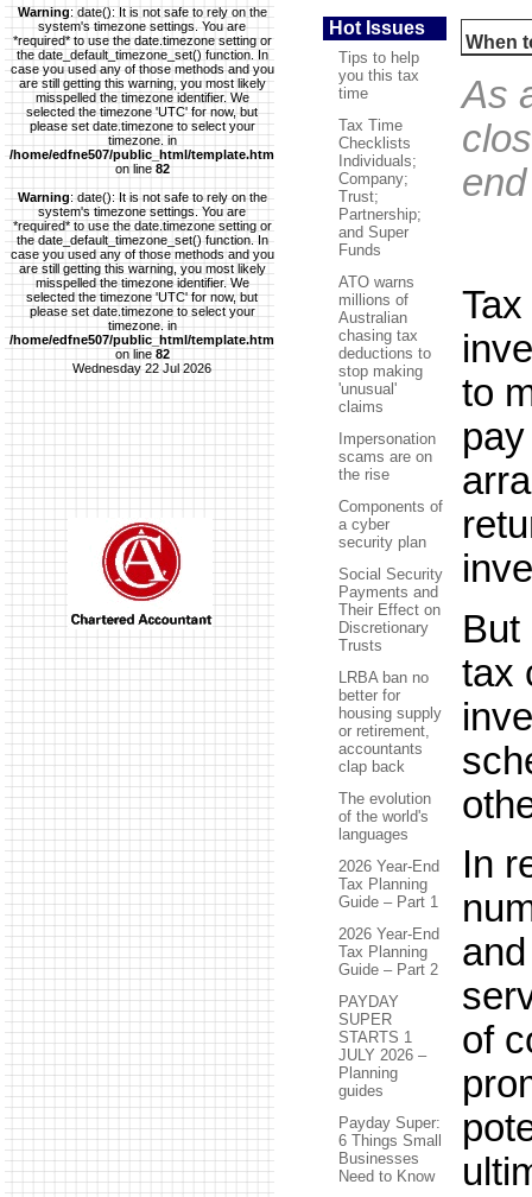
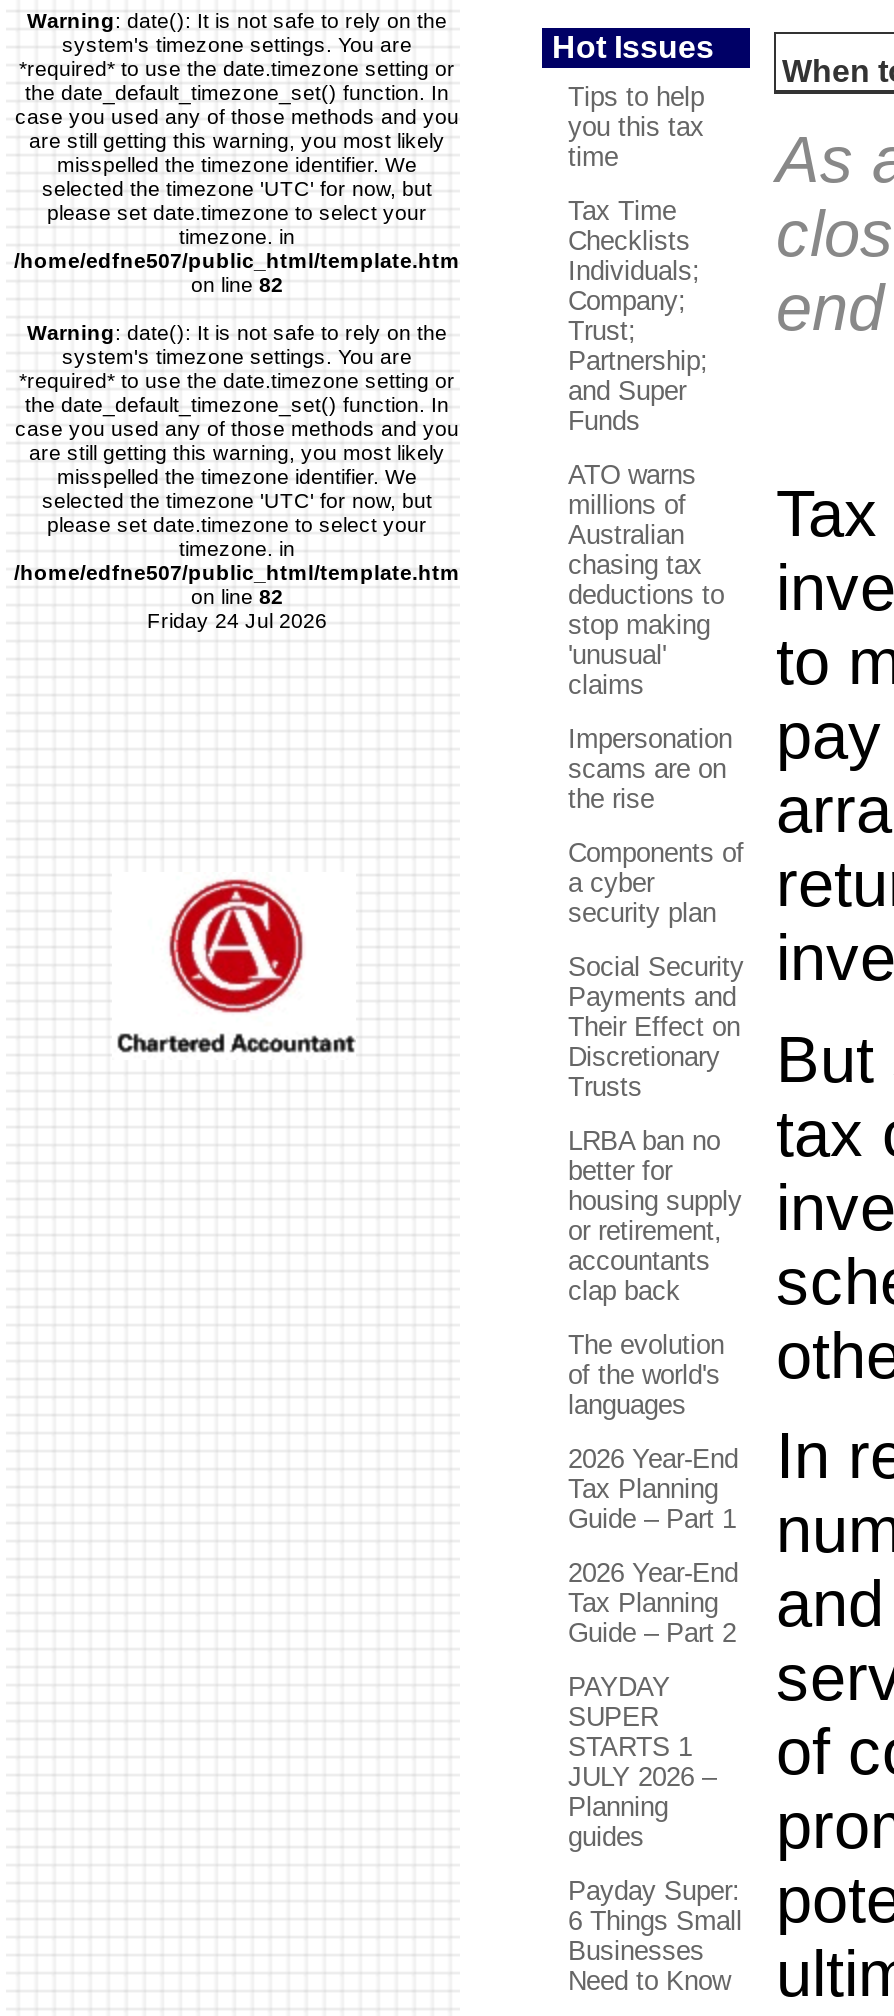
- Wednesday 22 Jul 2026
+ Friday 24 Jul 2026
